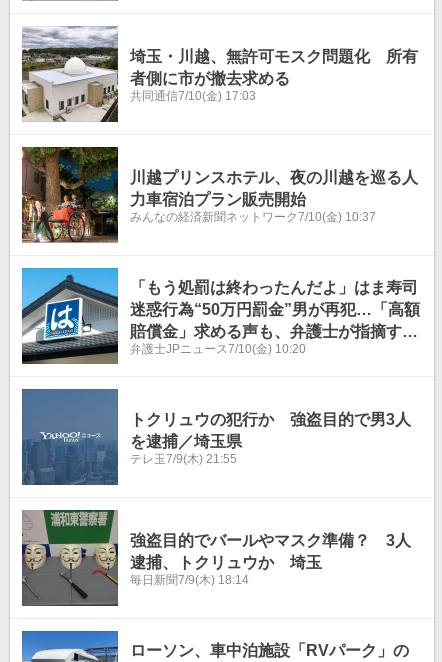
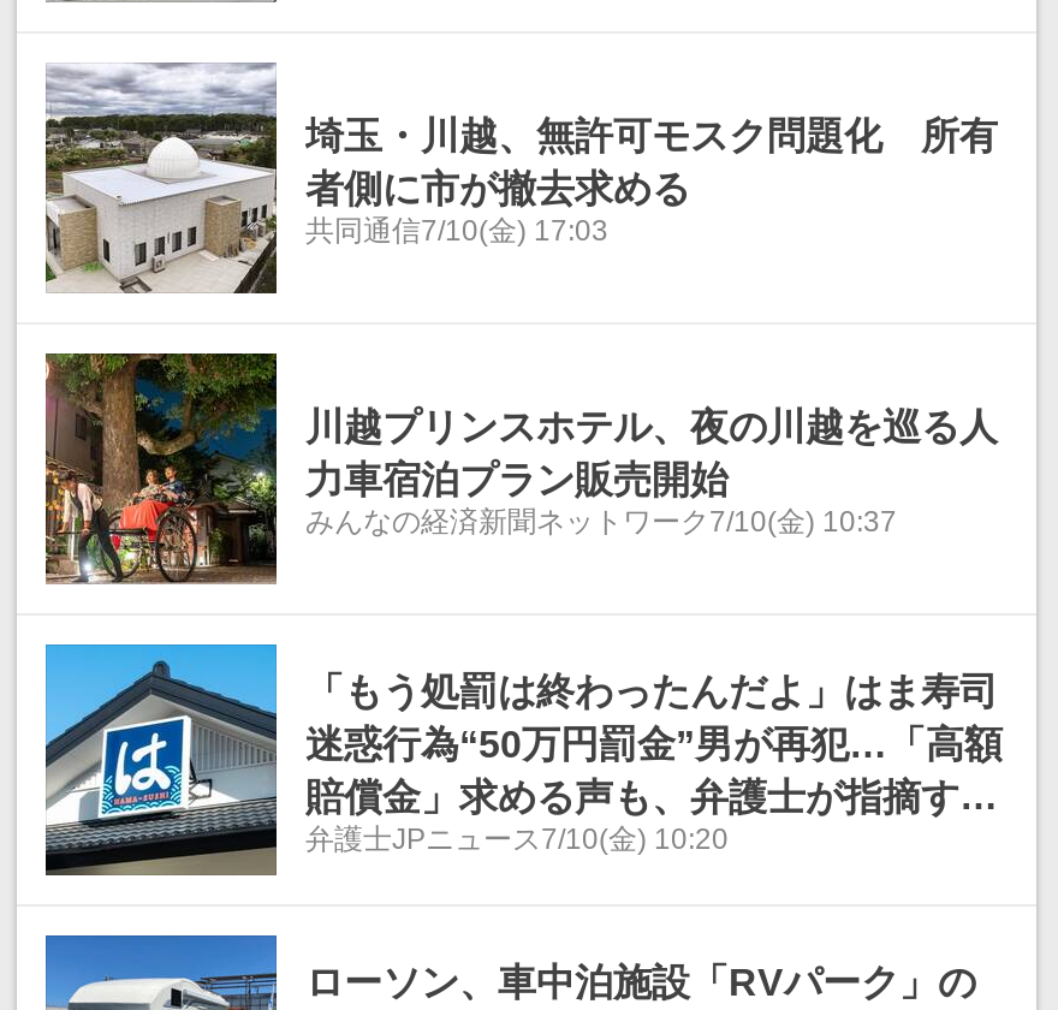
- [image]
- トクリュウの犯行か 強盗目的で男3人
- を逮捕／埼玉県
- テレ玉7/9(木) 21:55

- [image]
- 強盗目的でバールやマスク準備？ 3人
- 逮捕、トクリュウか 埼玉
- 毎日新聞7/9(木) 18:14
